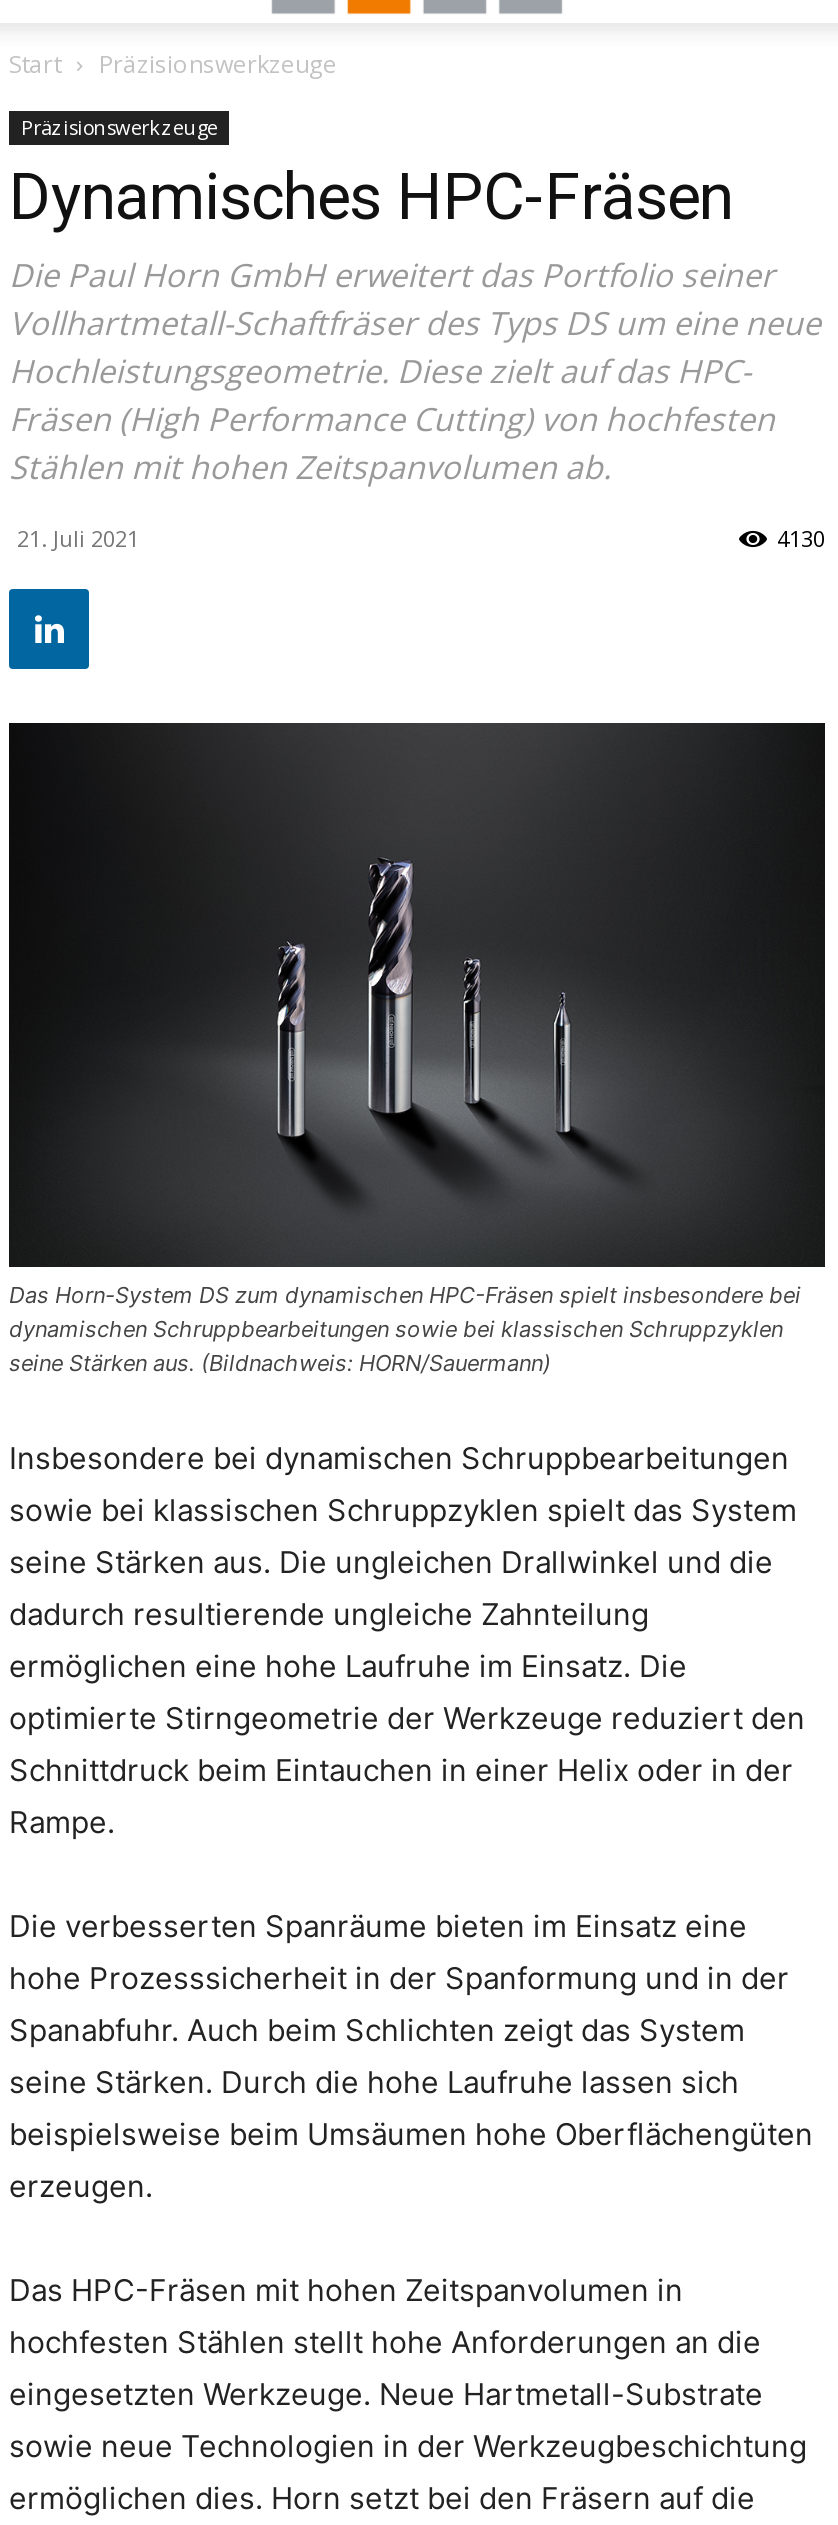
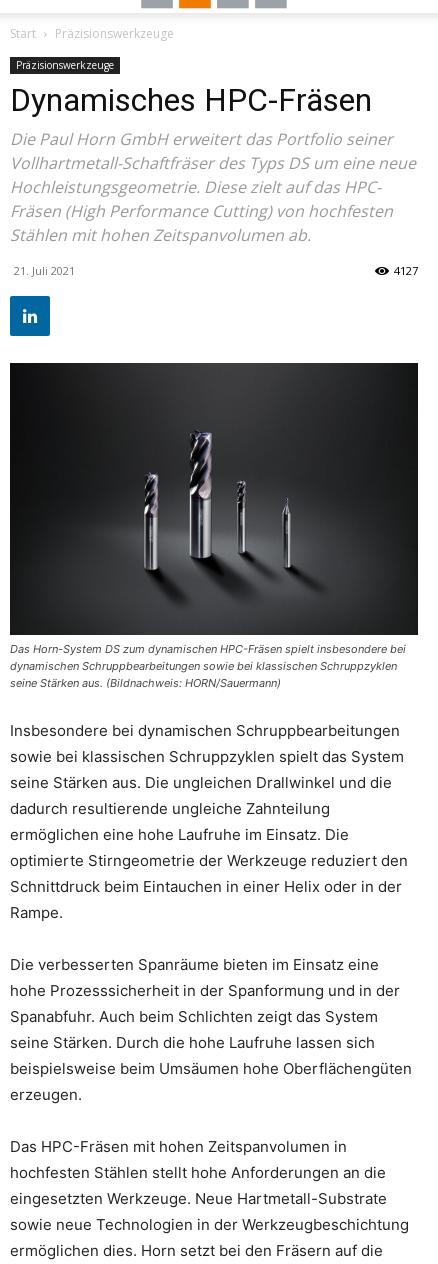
- 4130
+ 4127
